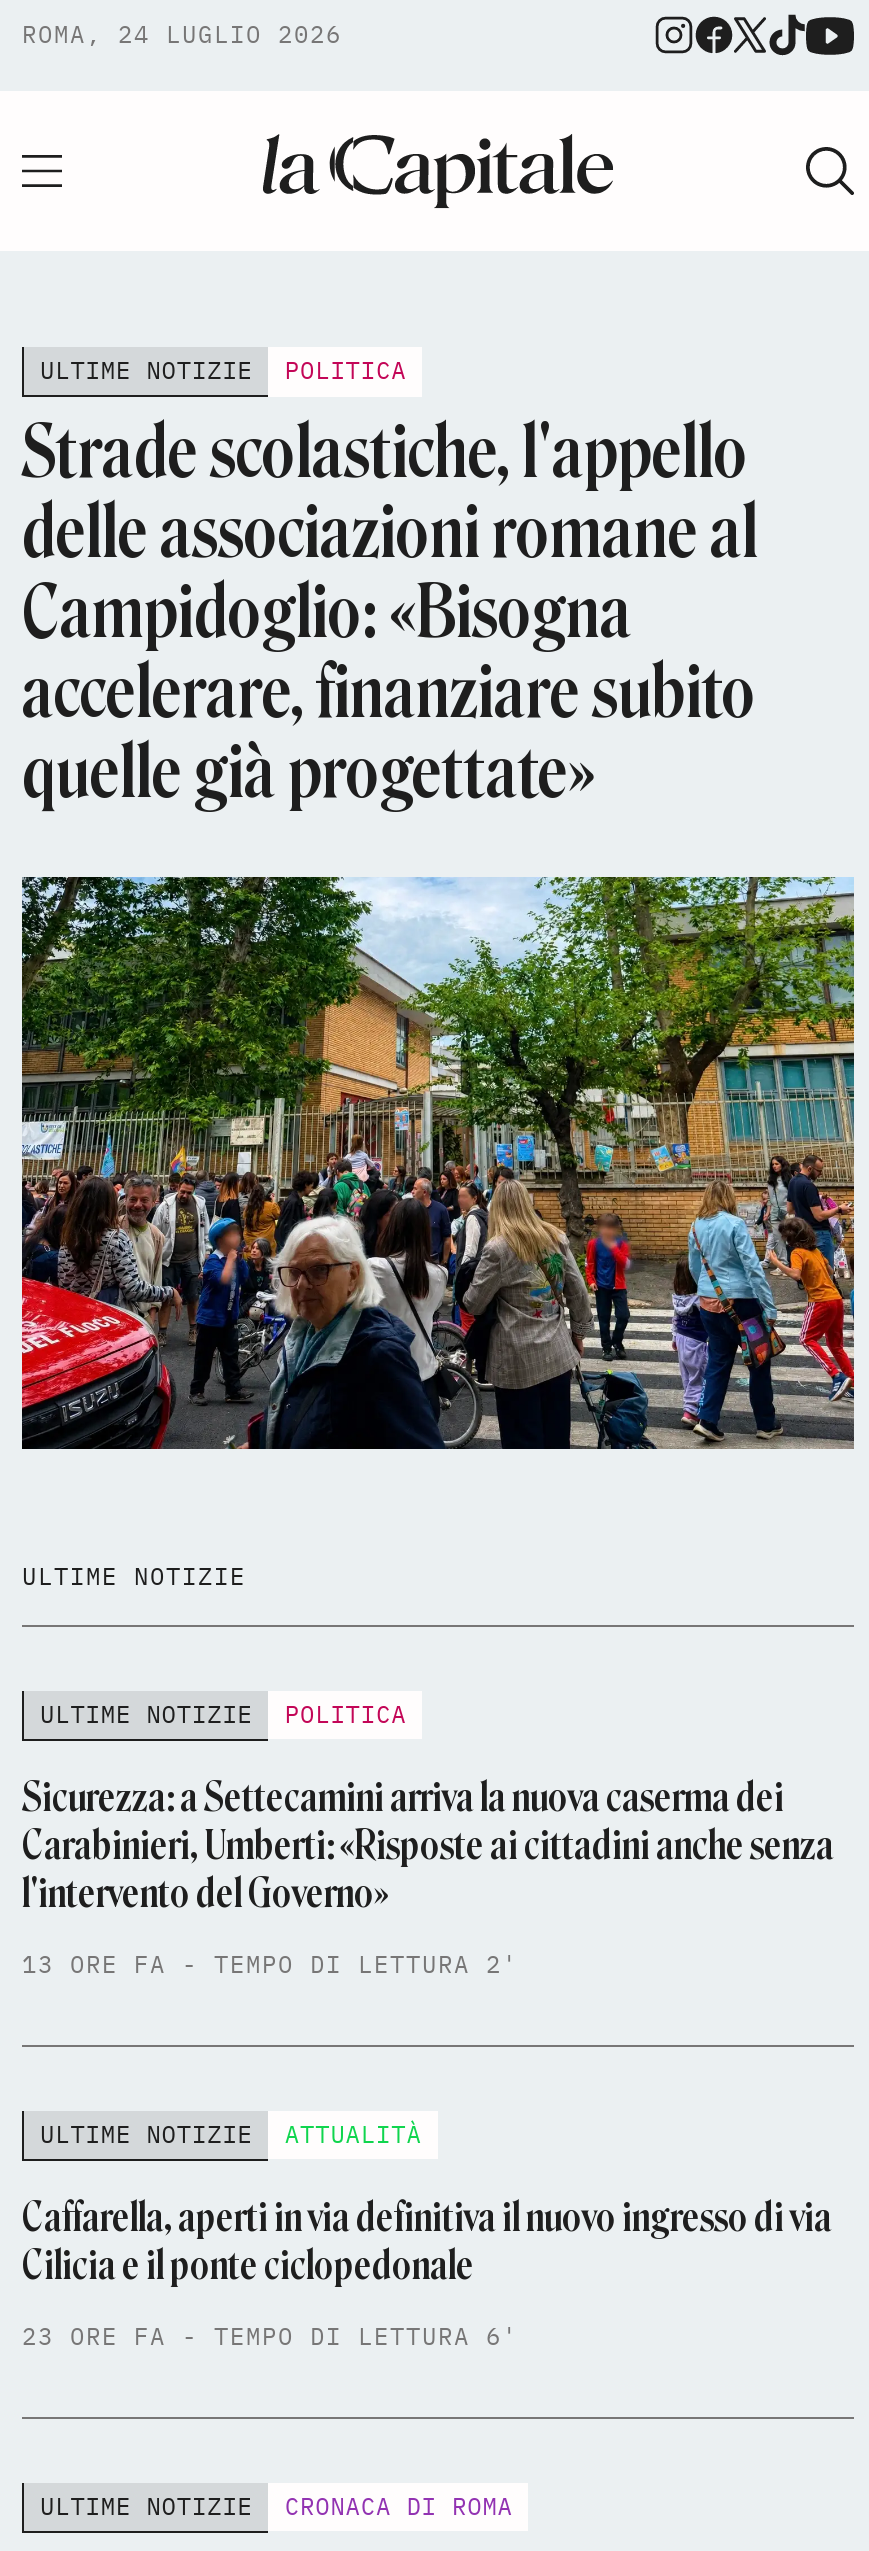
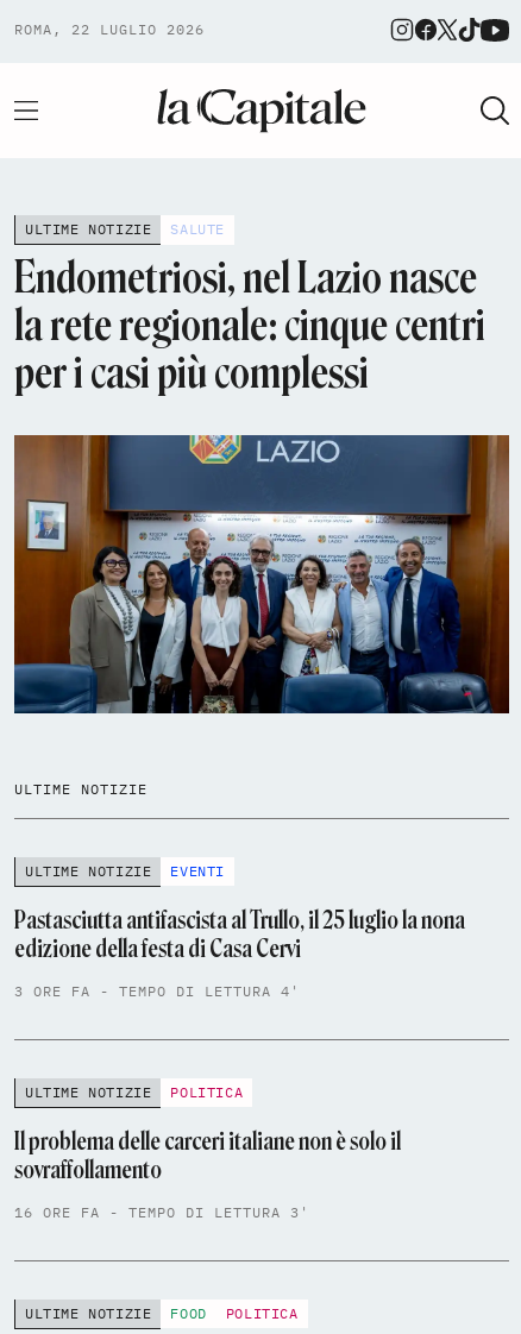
- ROMA, 24 LUGLIO 2026
+ ROMA, 22 LUGLIO 2026

- POLITICA
- Strade scolastiche, l'appello
- delle associazioni romane al
- Campidoglio: «Bisogna
- accelerare, finanziare subito
- quelle già progettate»
+ SALUTE
+ Endometriosi, nel Lazio nasce
+ la rete regionale: cinque centri
+ per i casi più complessi

- [image]
+ [image]

- POLITICA
+ EVENTI

- Sicurezza: a Settecamini arriva la nuova caserma dei
- Carabinieri, Umberti: «Risposte ai cittadini anche senza
- l'intervento del Governo»
+ Pastasciutta antifascista al Trullo, il 25 luglio la nona
+ edizione della festa di Casa Cervi

- 13 ORE FA - TEMPO DI LETTURA 2'
+ 3 ORE FA - TEMPO DI LETTURA 4'

- ATTUALITÀ
+ POLITICA

- Caffarella, aperti in via definitiva il nuovo ingresso di via
- Cilicia e il ponte ciclopedonale
+ Il problema delle carceri italiane non è solo il
+ sovraffollamento

- 23 ORE FA - TEMPO DI LETTURA 6'
+ 16 ORE FA - TEMPO DI LETTURA 3'

- CRONACA DI ROMA
+ FOOD
+ POLITICA
